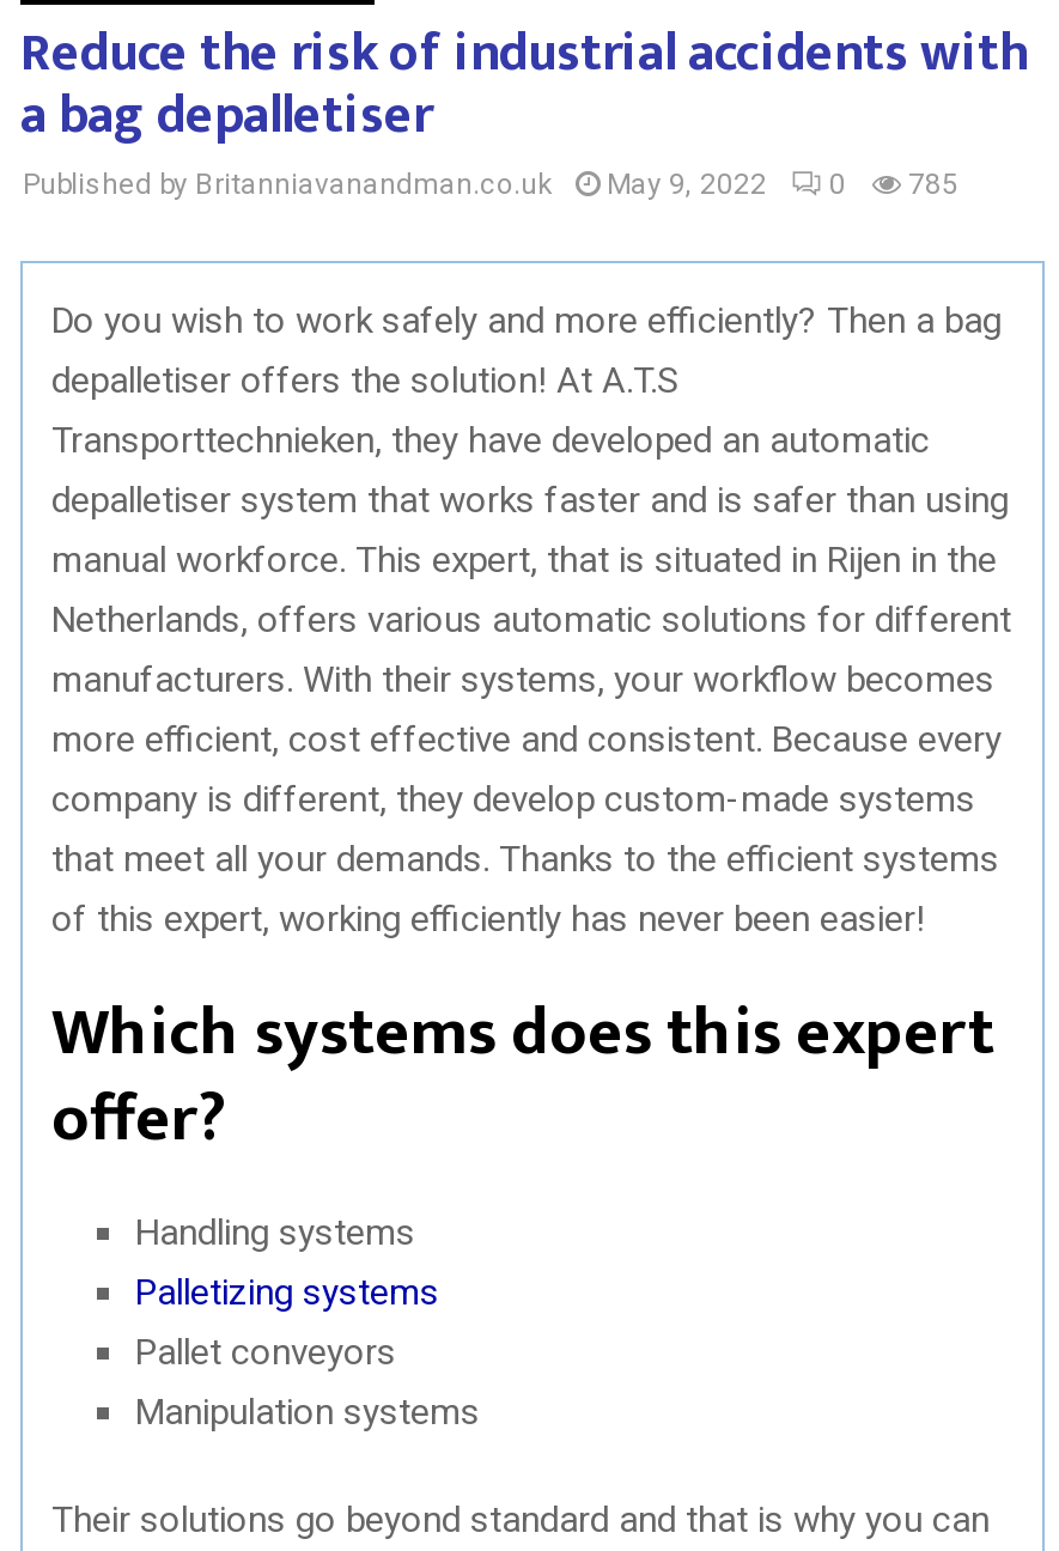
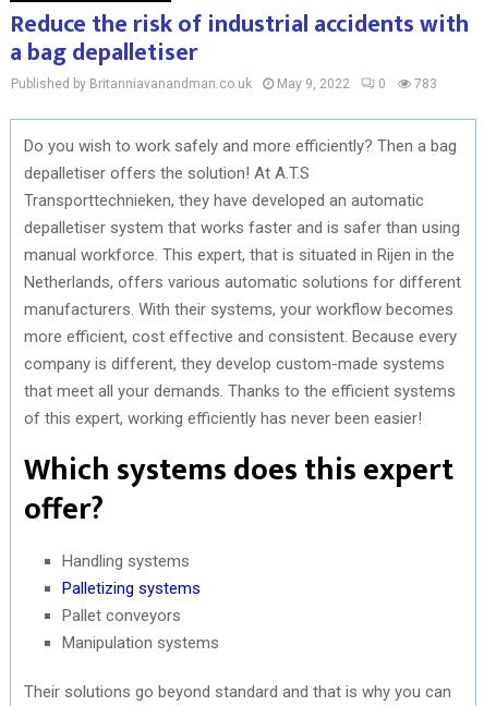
- Published by Britanniavanandman.co.uk May 9, 2022 0 785
+ Published by Britanniavanandman.co.uk May 9, 2022 0 783
